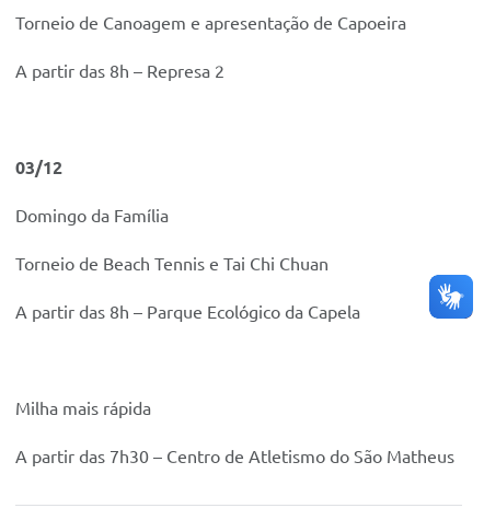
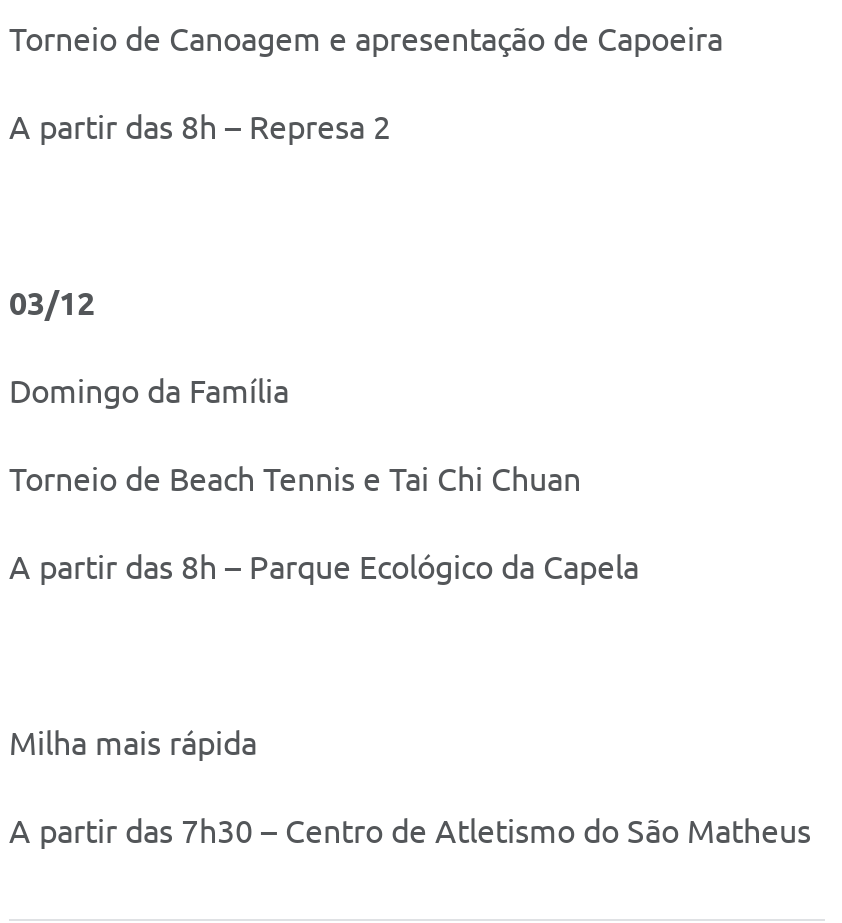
- [image]
